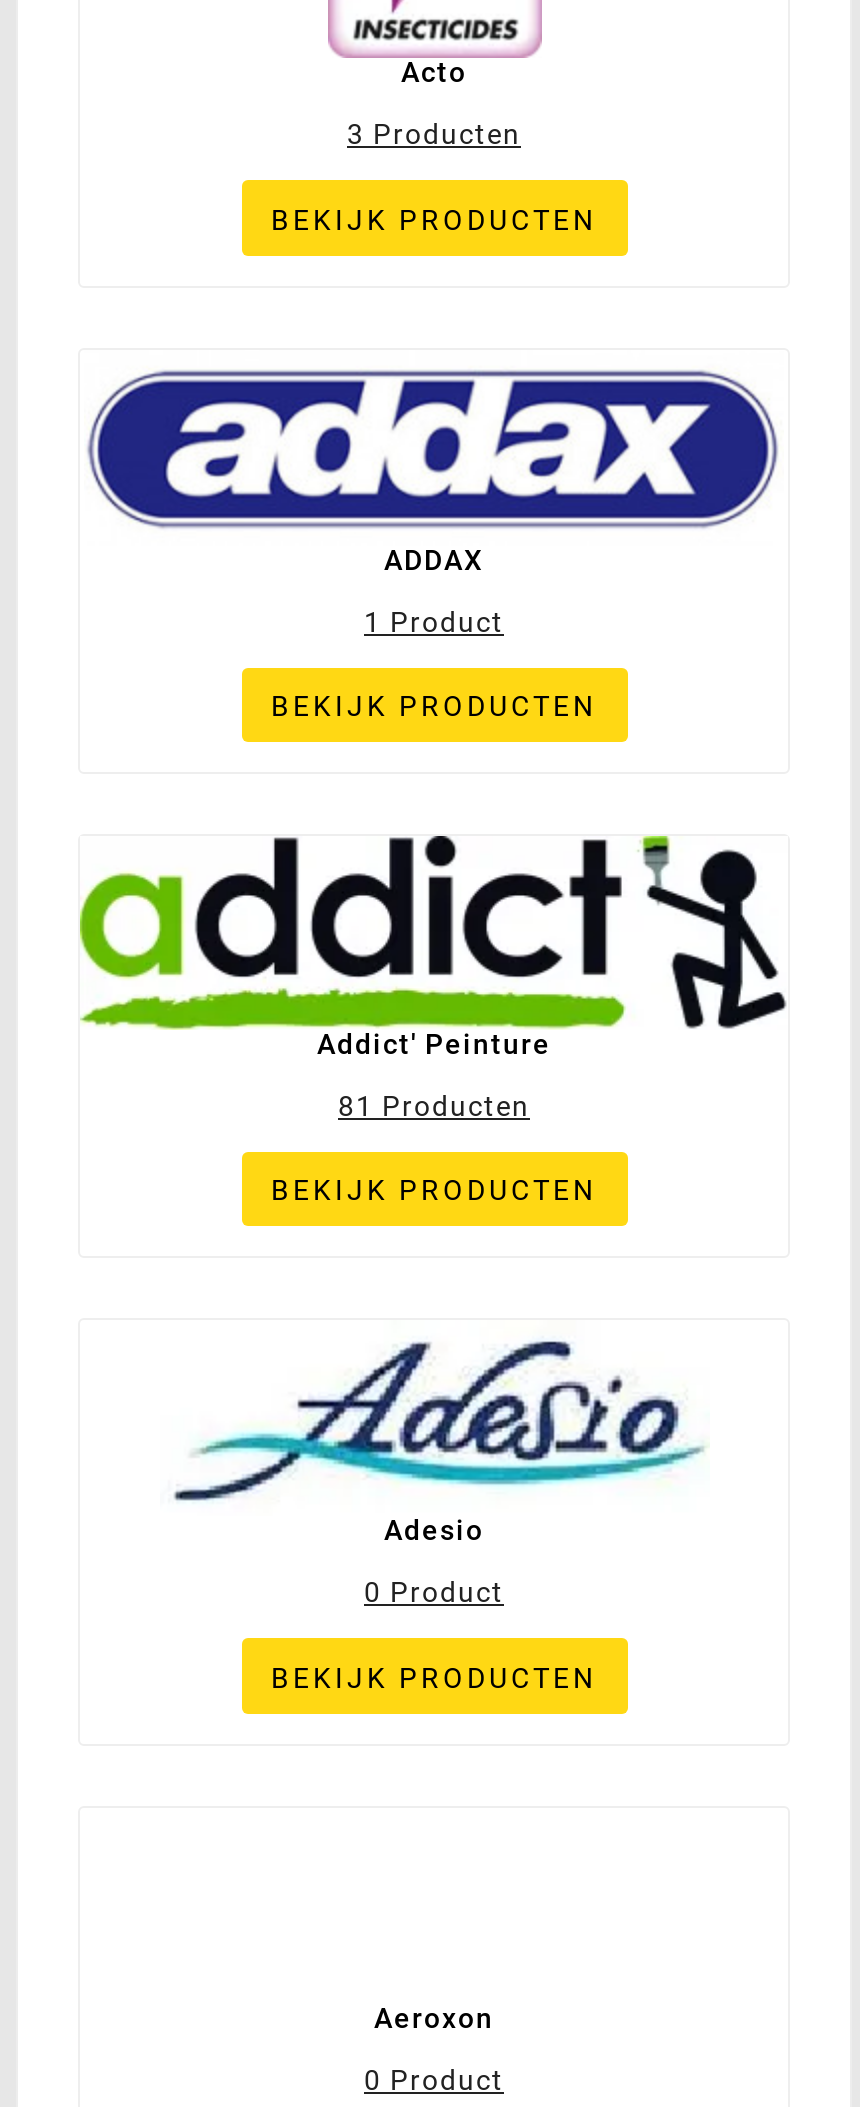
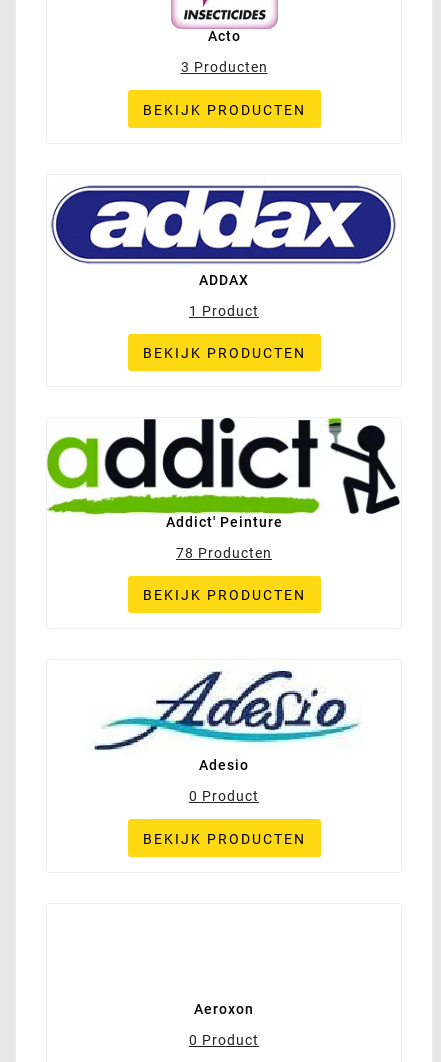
- 81 Producten
+ 78 Producten
